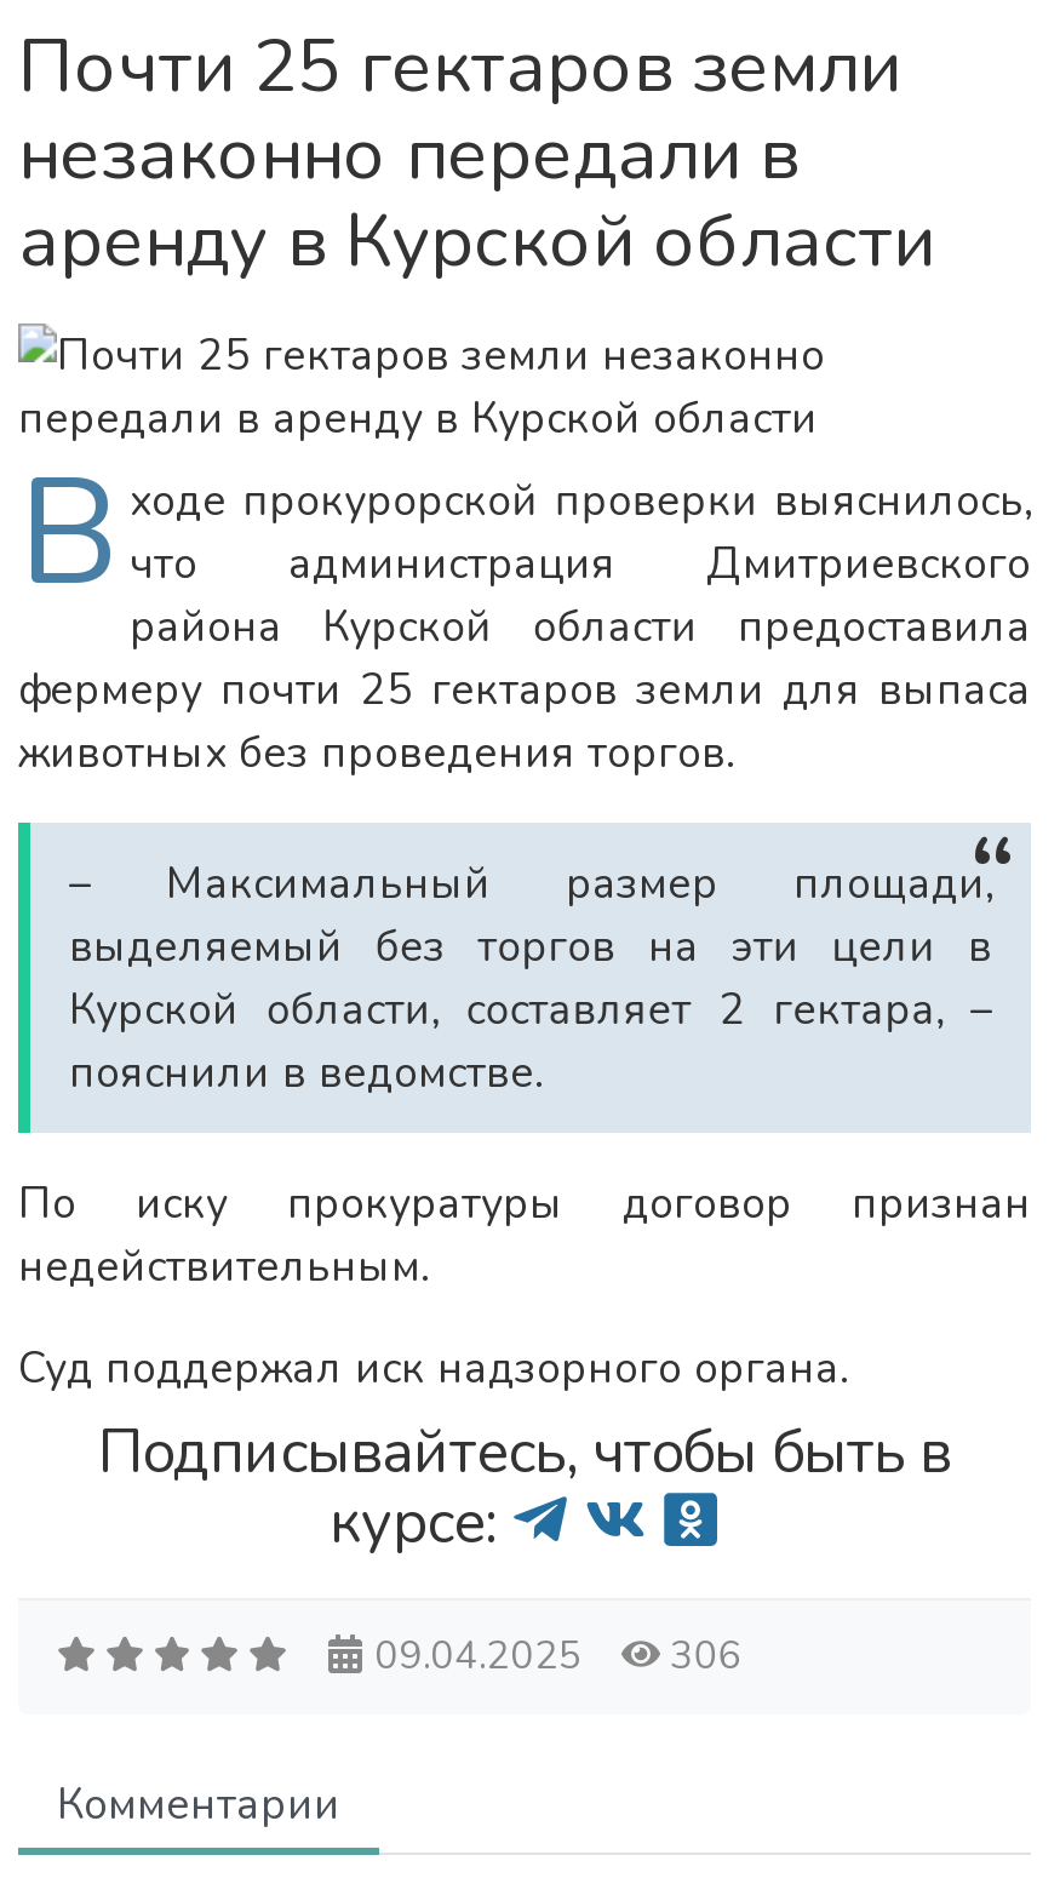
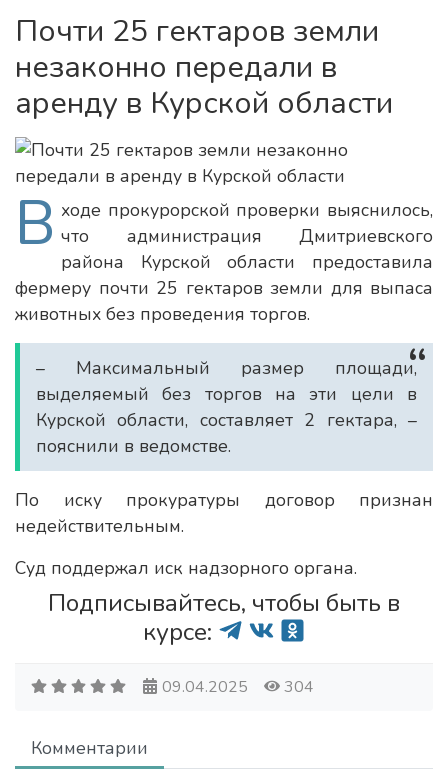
- 09.04.2025 306
+ 09.04.2025 304
